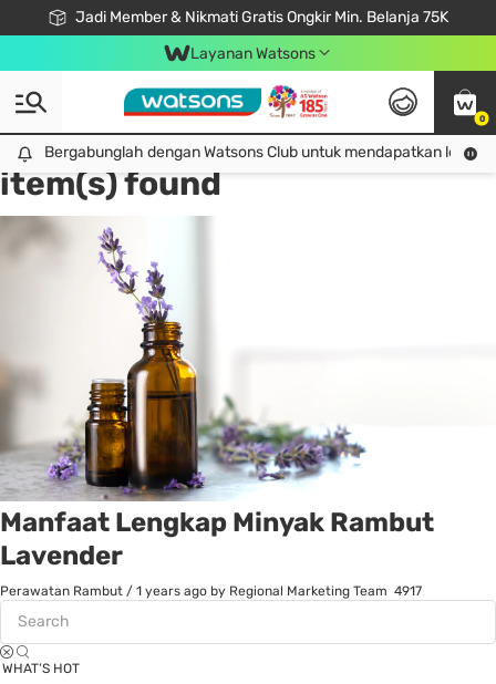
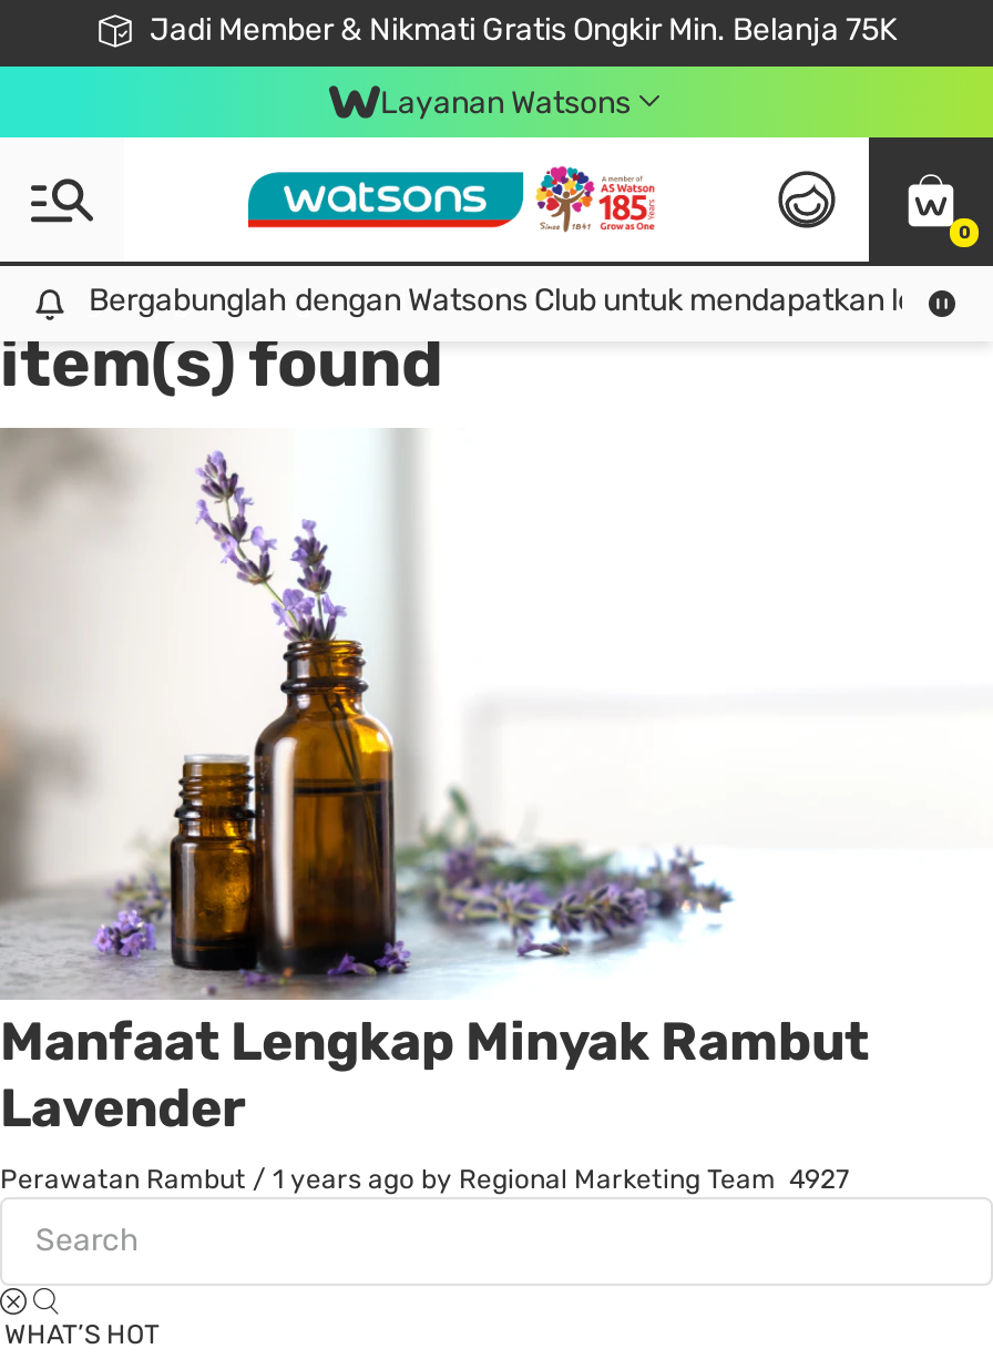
- Perawatan Rambut / 1 years ago by Regional Marketing Team 4917
+ Perawatan Rambut / 1 years ago by Regional Marketing Team 4927
